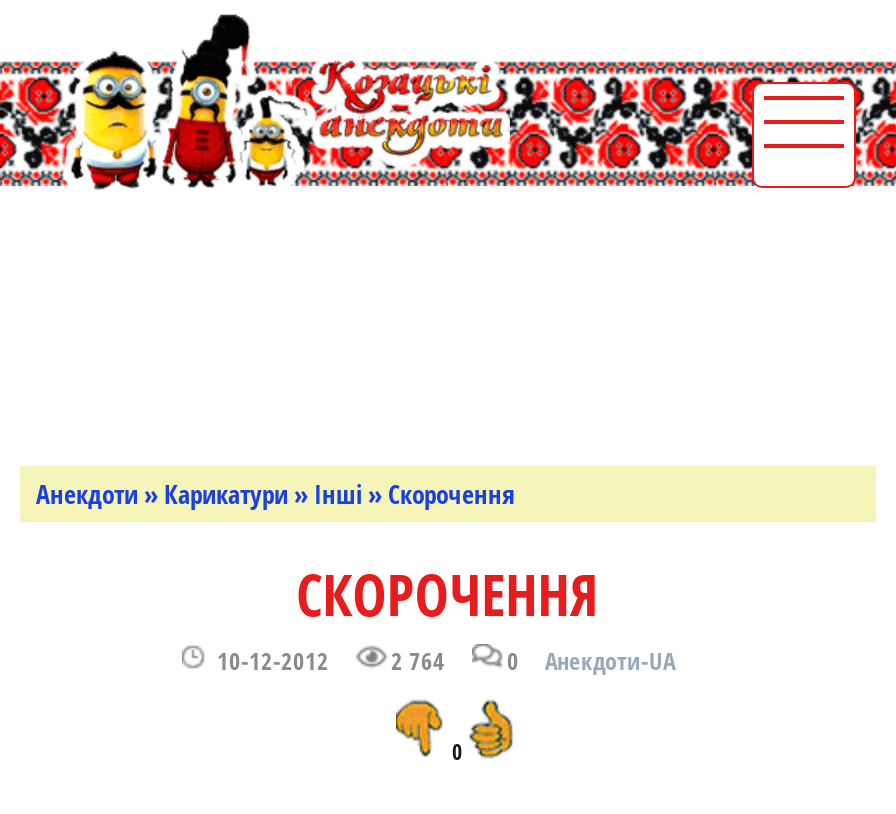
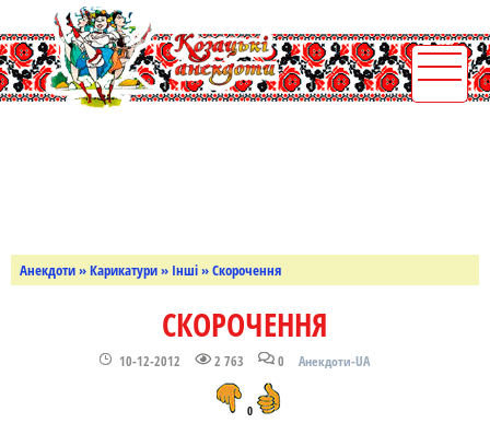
- [image]
+ [image]

- 2 764
+ 2 763
